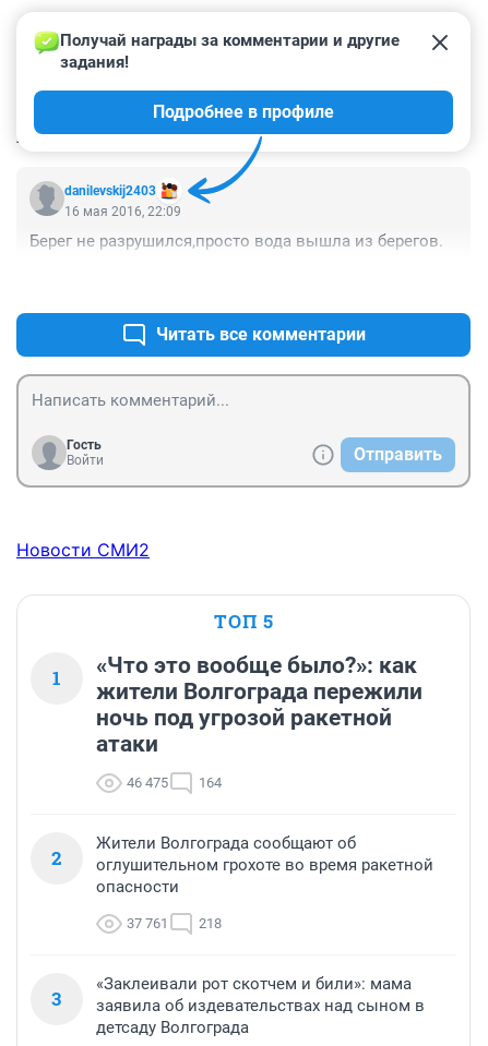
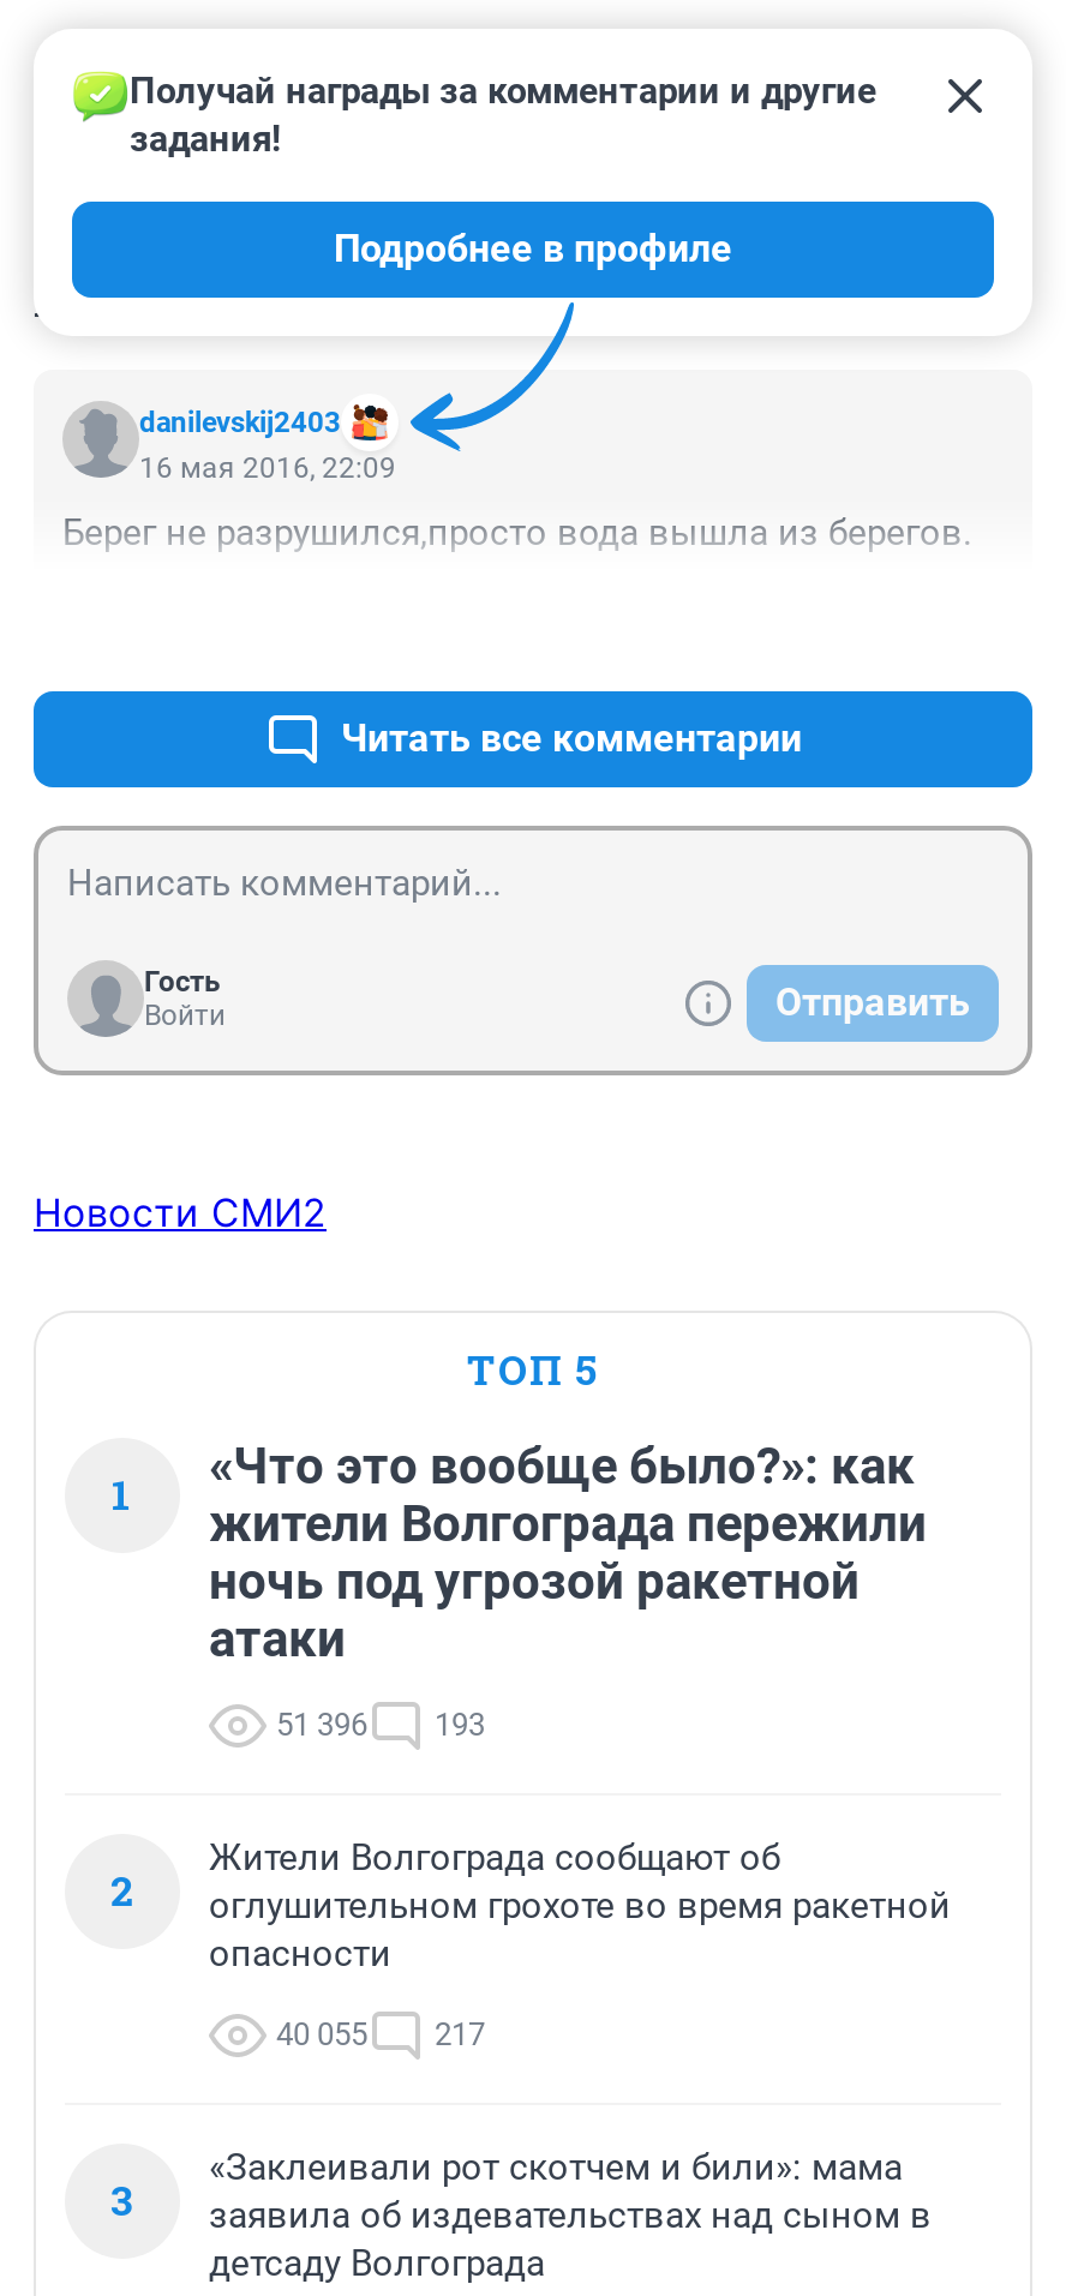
- 46 475
+ 51 396

- 164
+ 193

- 37 761
+ 40 055

- 218
+ 217
